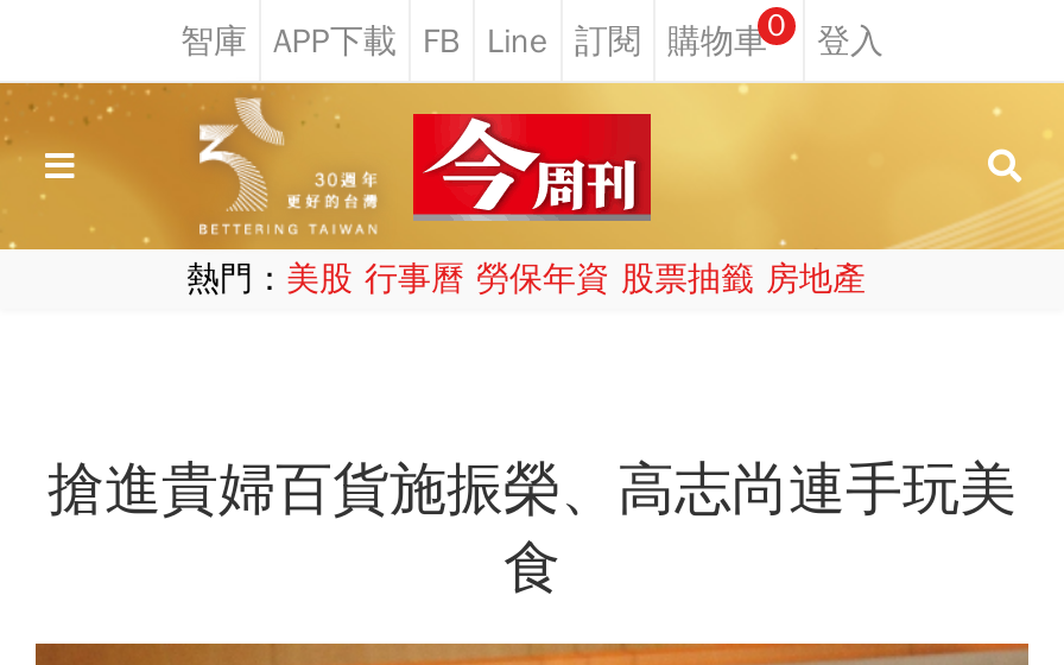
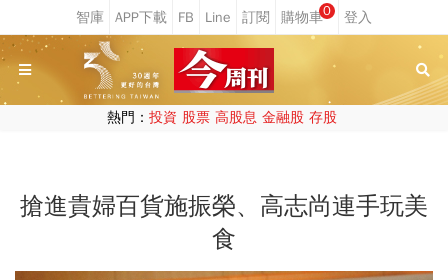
- 熱門：美股 行事曆 勞保年資 股票抽籤 房地產
+ 熱門：投資 股票 高股息 金融股 存股
